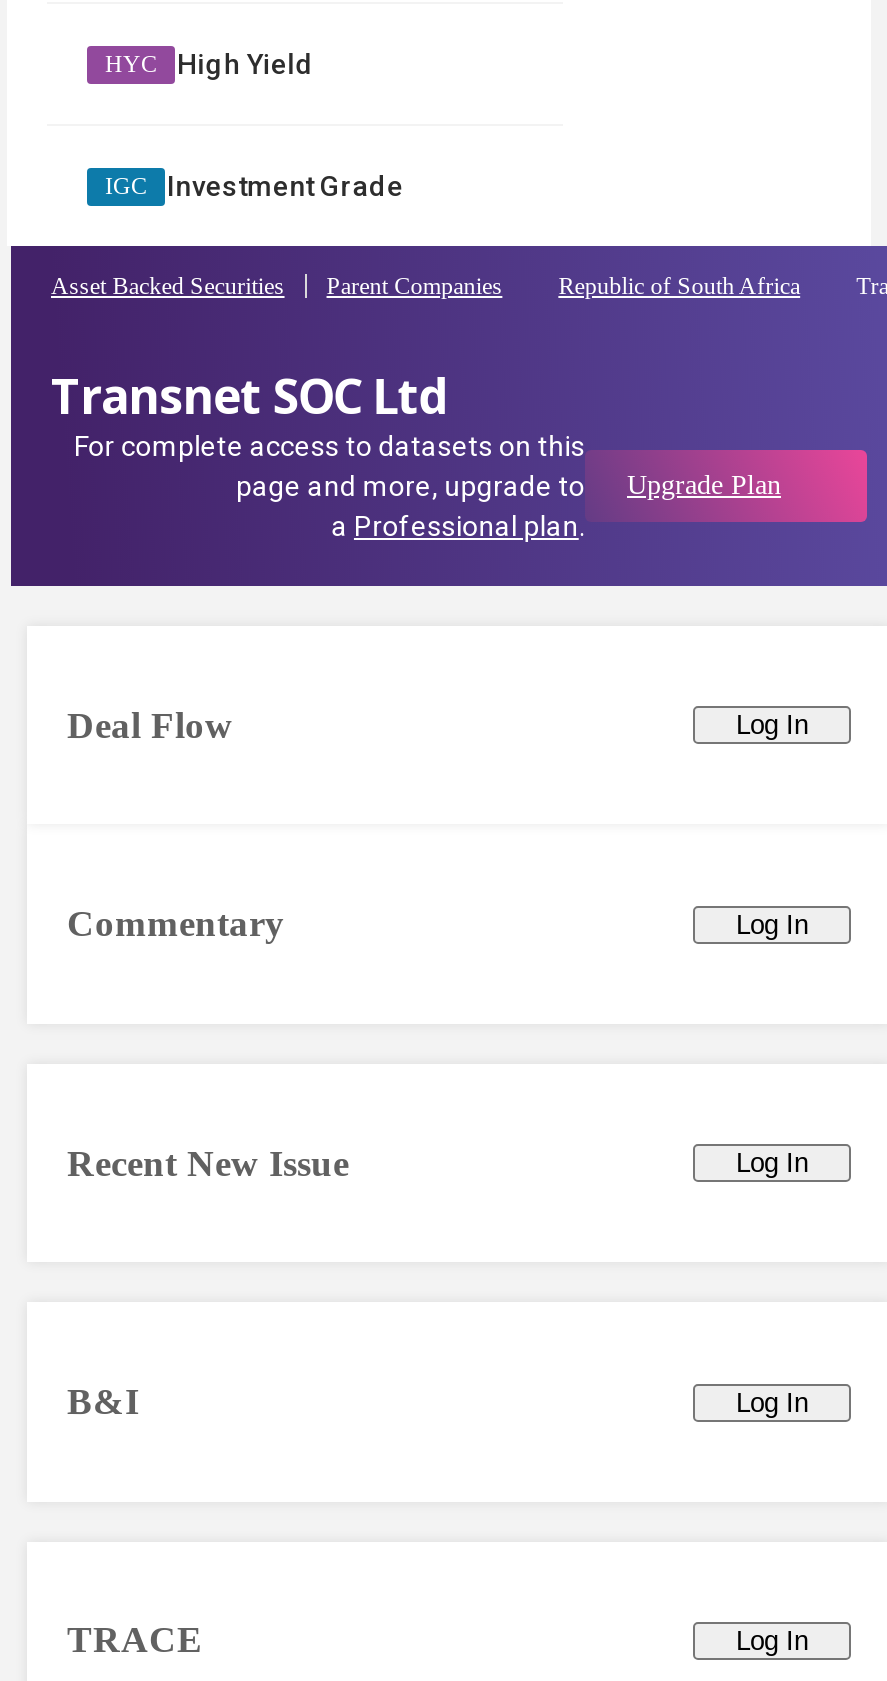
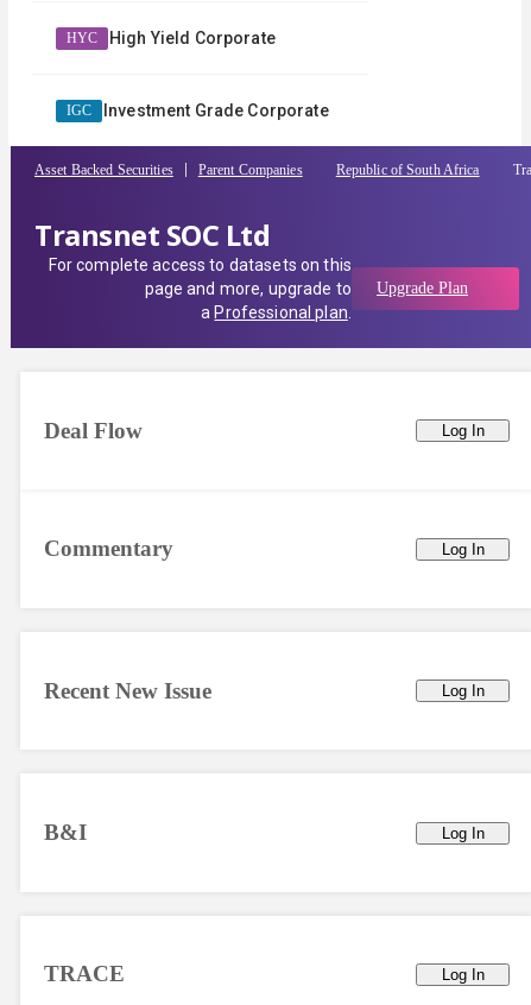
- High Yield
+ High Yield Corporate

- Investment Grade
+ Investment Grade Corporate
